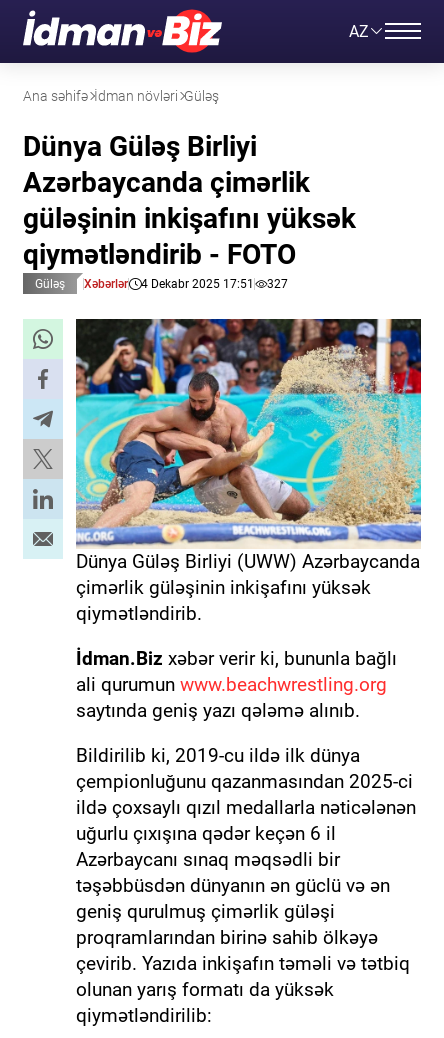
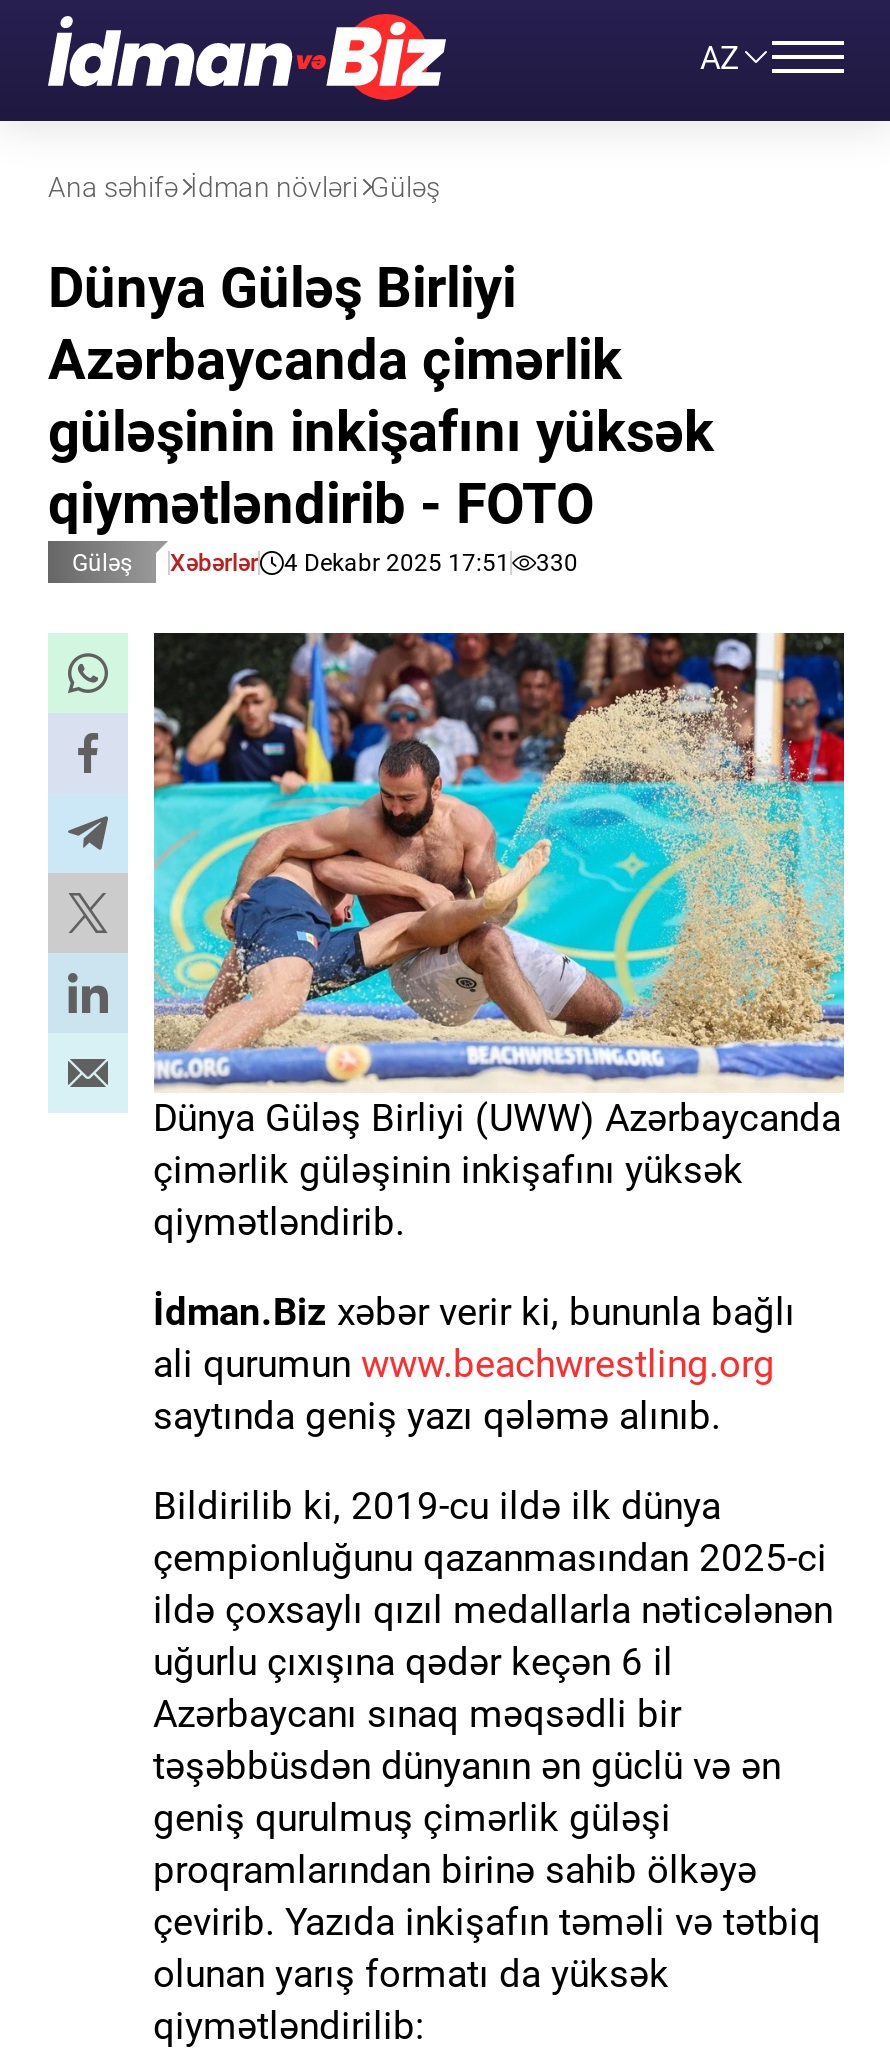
- Güləş Xəbərlər 4 Dekabr 2025 17:51 327
+ Güləş Xəbərlər 4 Dekabr 2025 17:51 330
